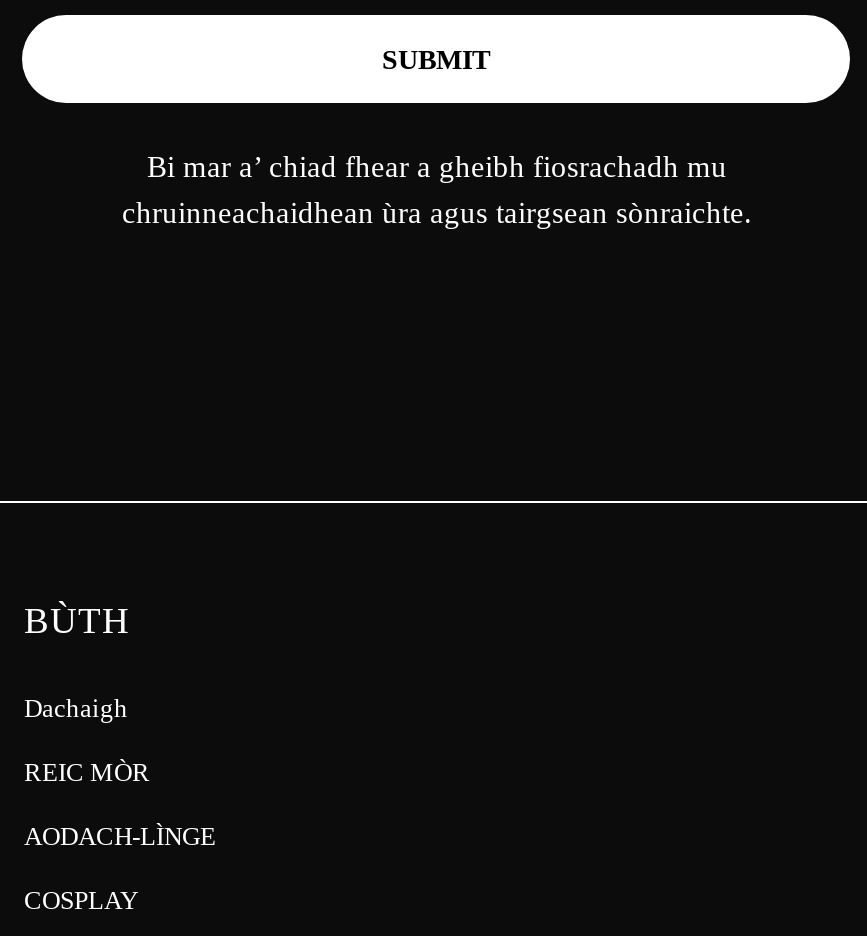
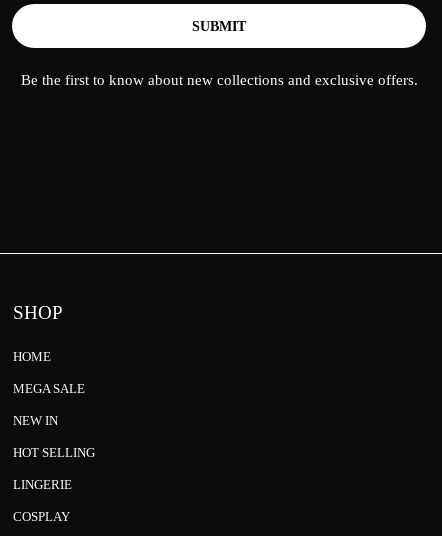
- Bi mar a’ chiad fhear a gheibh fiosrachadh mu
- chruinneachaidhean ùra agus tairgsean sònraichte.
+ Be the first to know about new collections and exclusive offers.

- BÙTH
- Dachaigh
- REIC MÒR
- AODACH-LÌNGE
+ SHOP
+ HOME
+ MEGA SALE
+ NEW IN
+ HOT SELLING
+ LINGERIE
